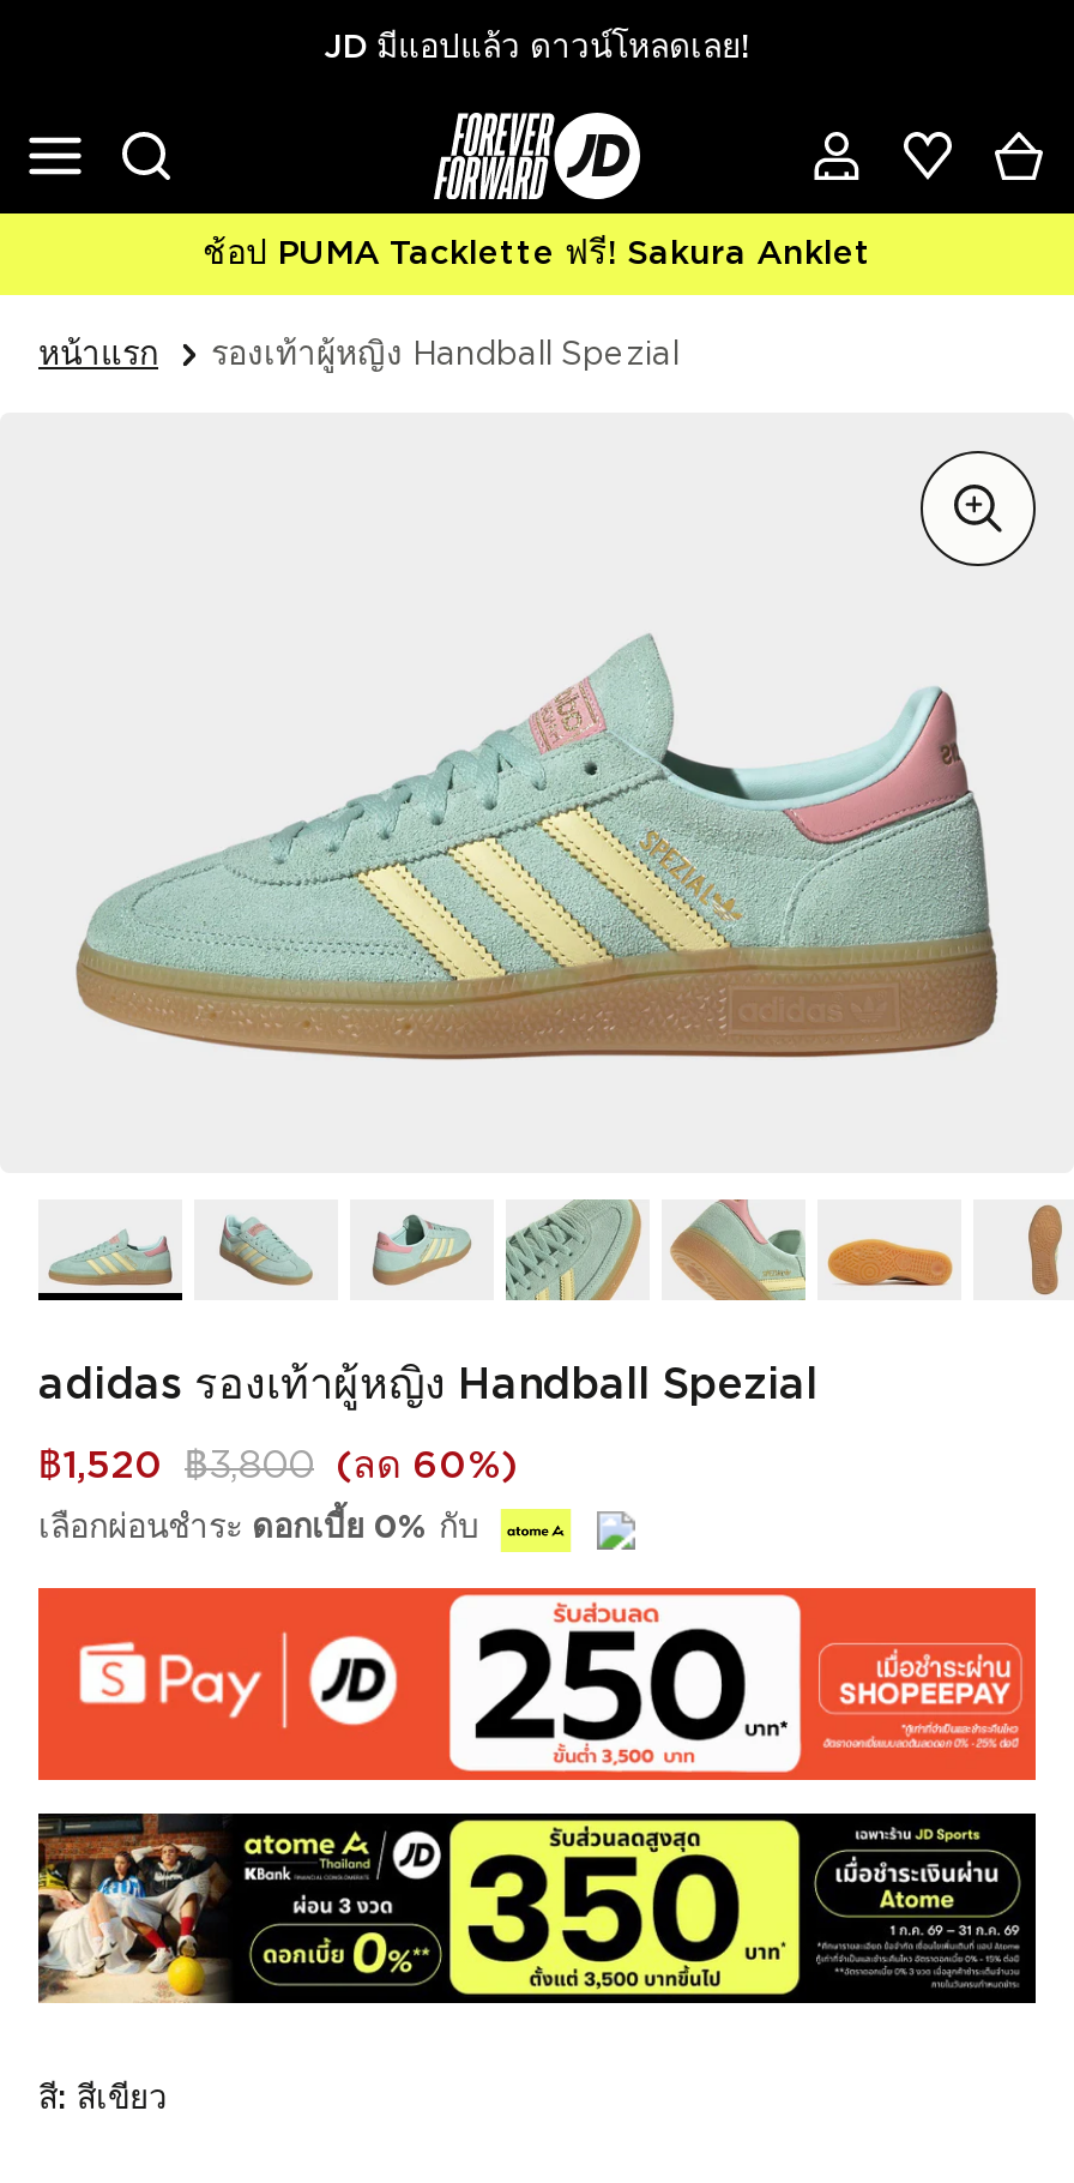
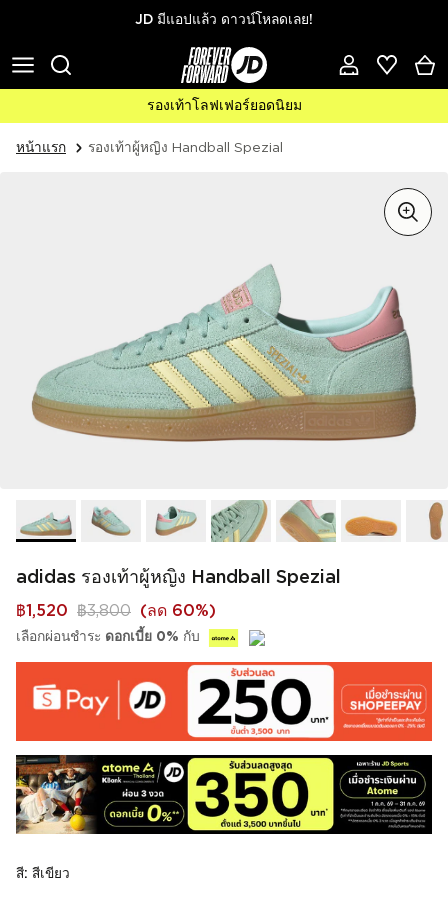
- ช้อป PUMA Tacklette ฟรี! Sakura Anklet
+ รองเท้าโลฟเฟอร์ยอดนิยม
